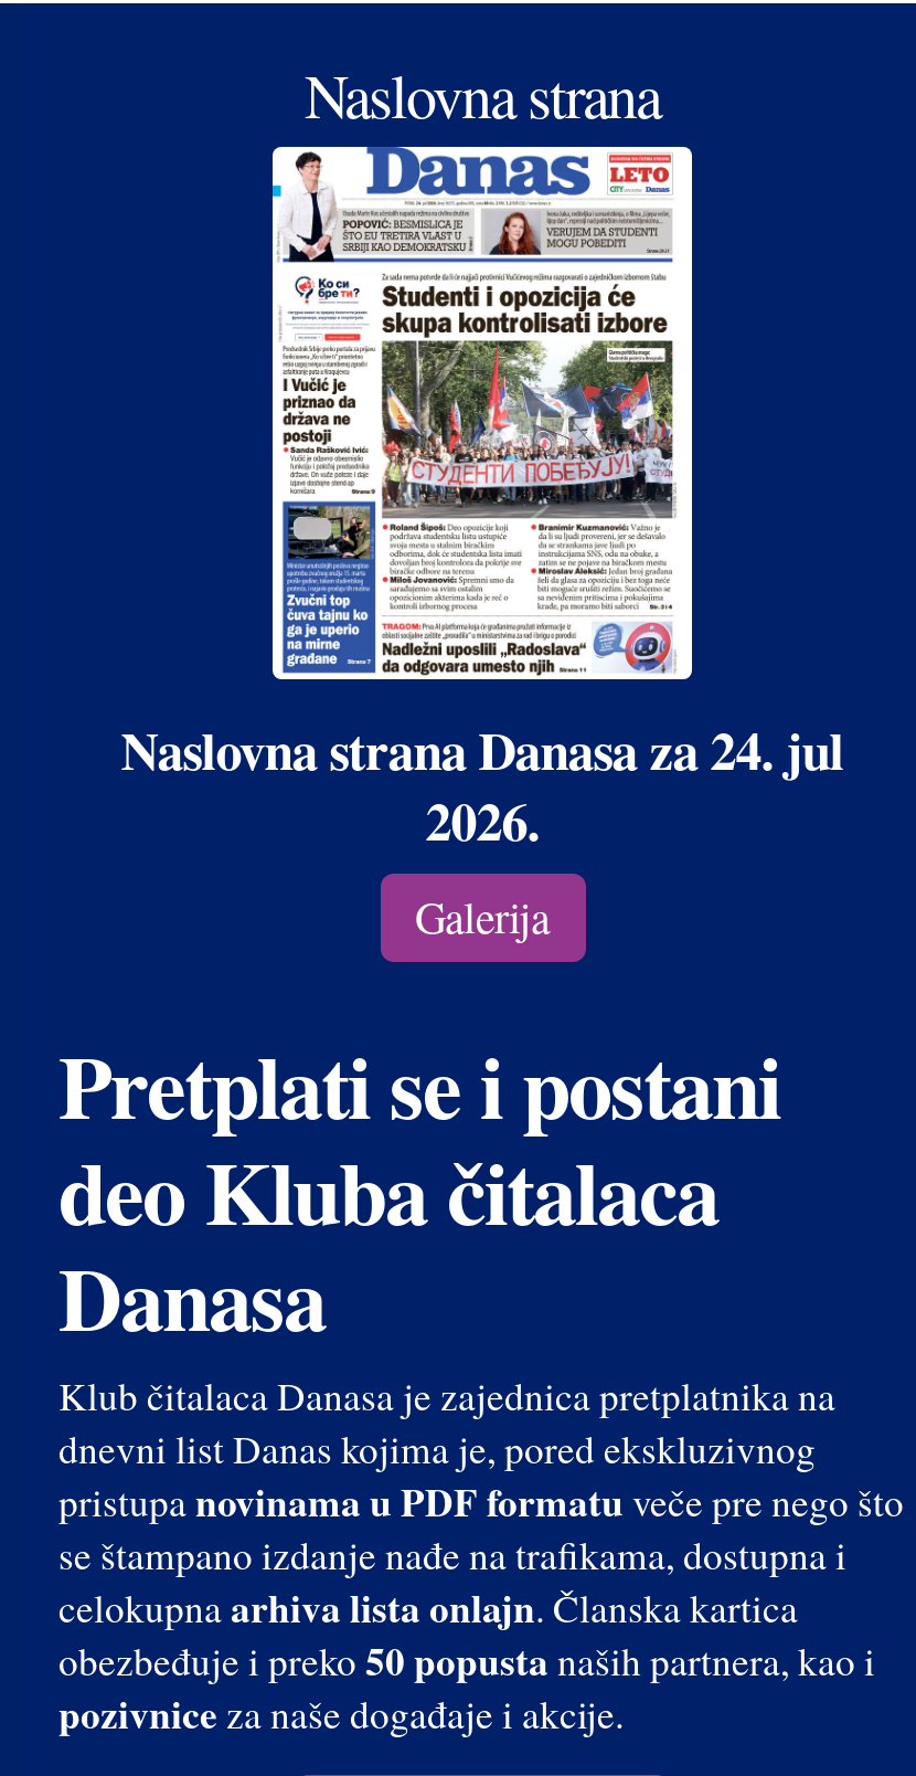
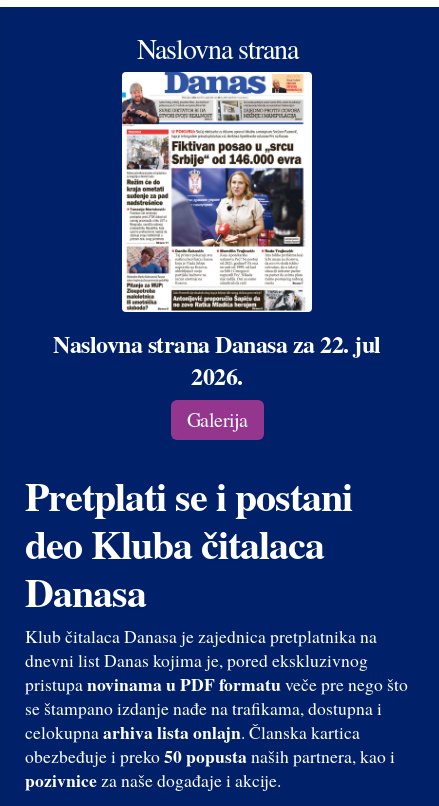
- [image]
- Naslovna strana Danasa za 24. jul
+ [image]
+ Naslovna strana Danasa za 22. jul
